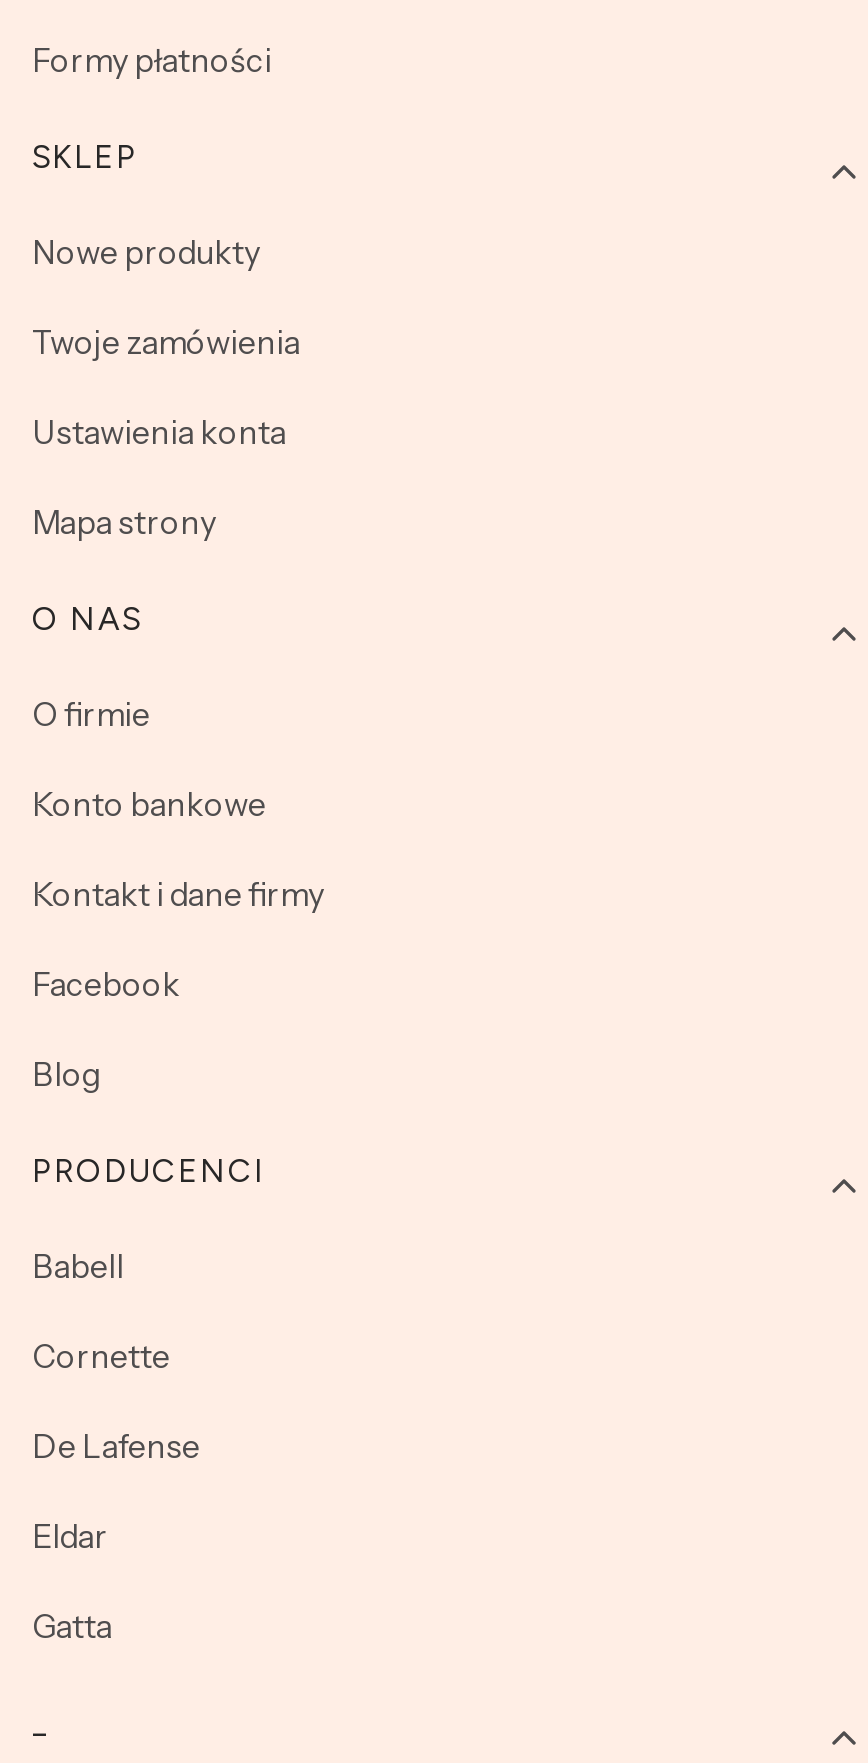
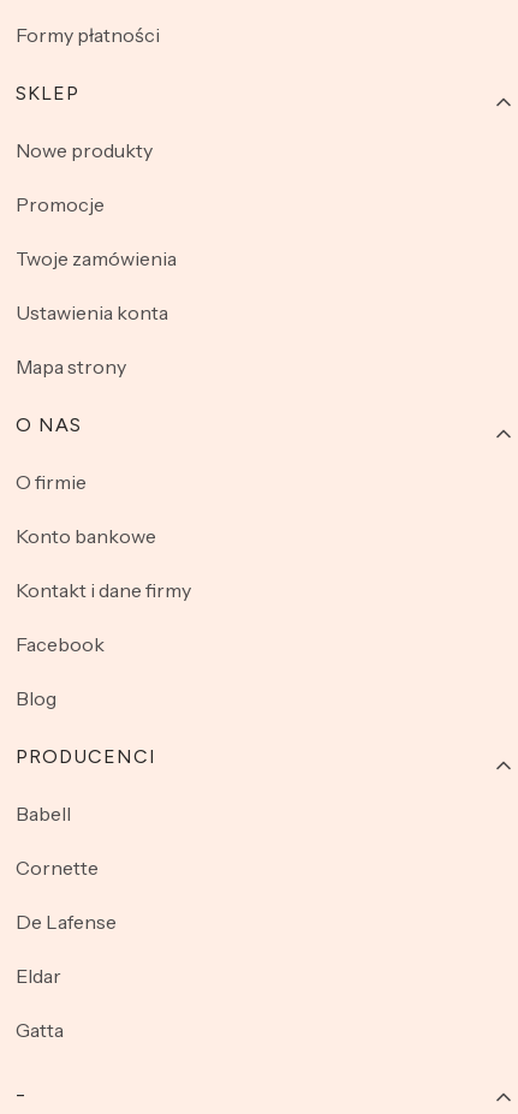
+ Promocje
